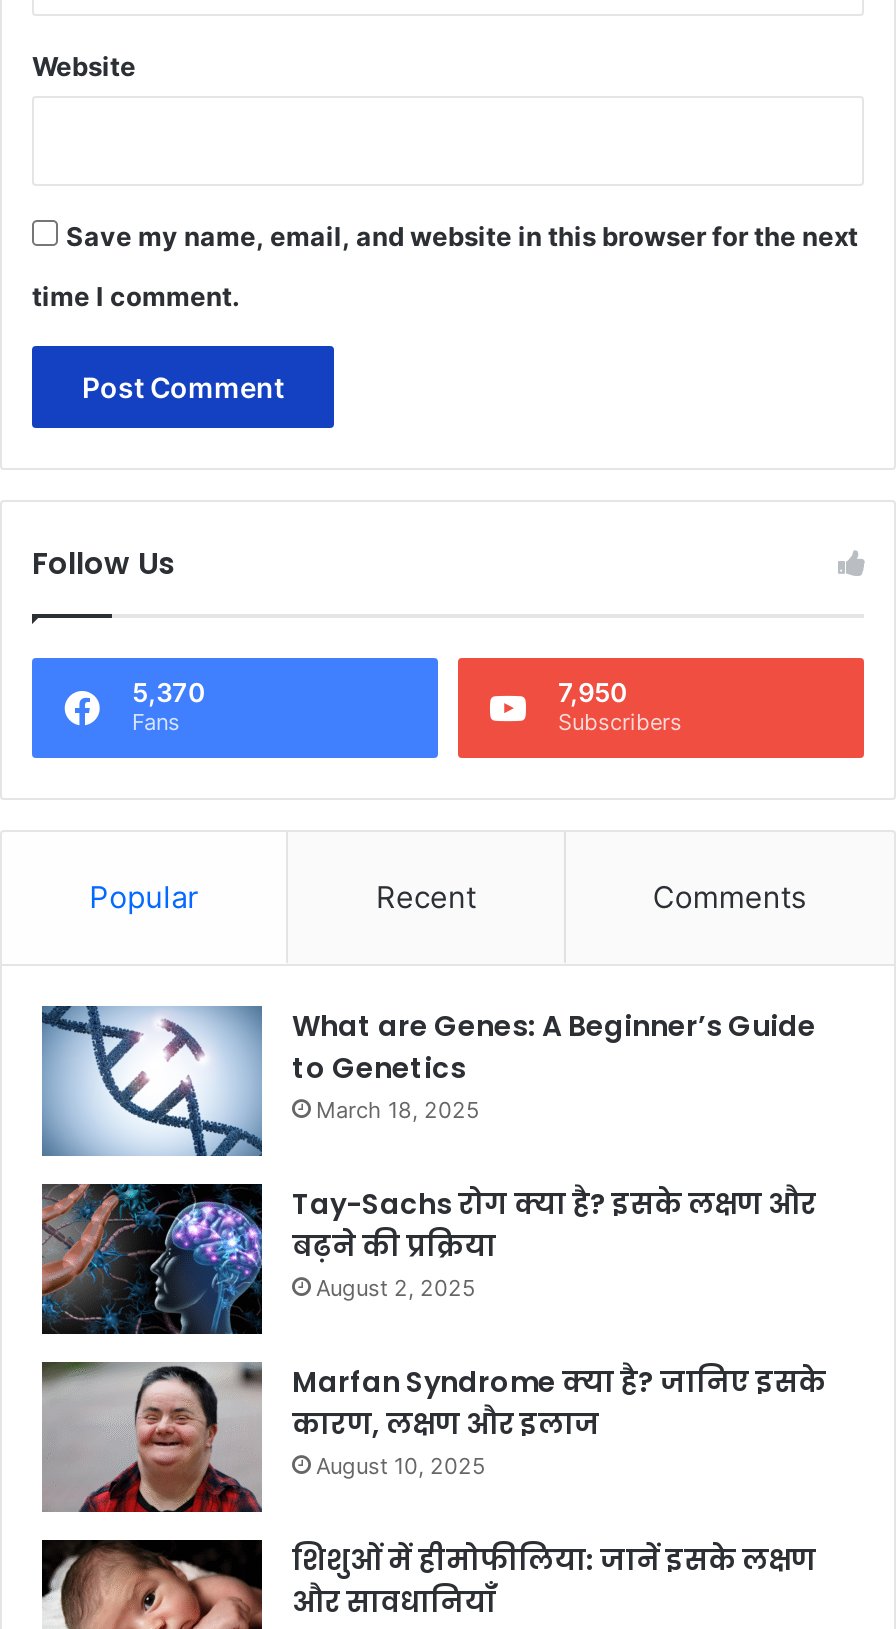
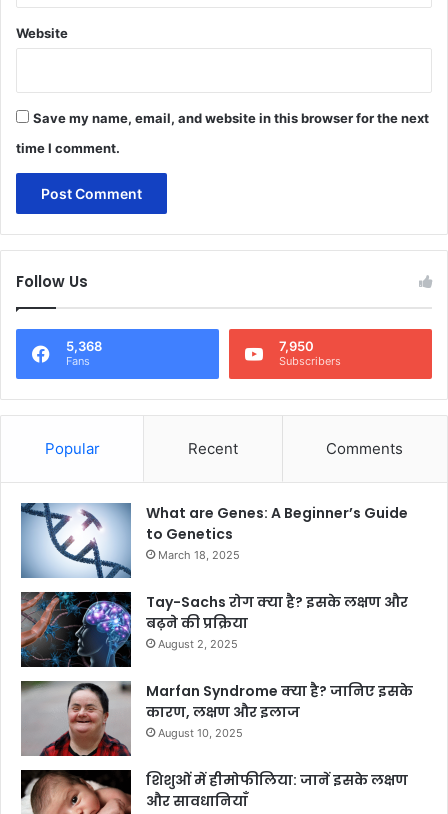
- 5,370
+ 5,368
